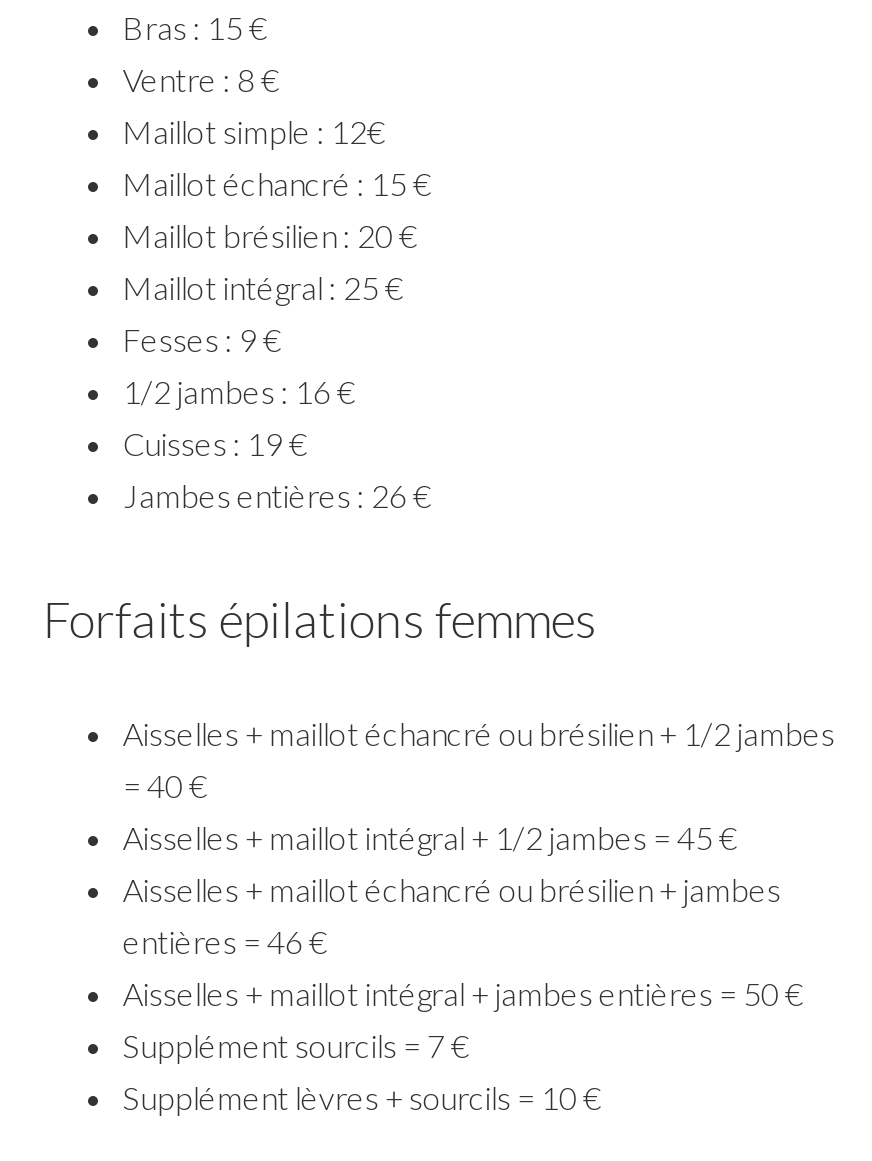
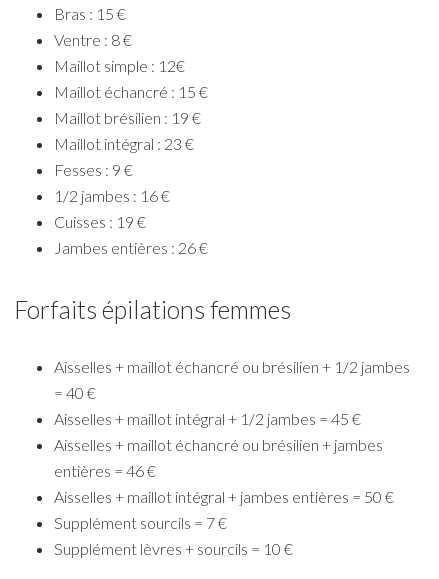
- Maillot brésilien : 20 €
+ Maillot brésilien : 19 €

- Maillot intégral : 25 €
+ Maillot intégral : 23 €
